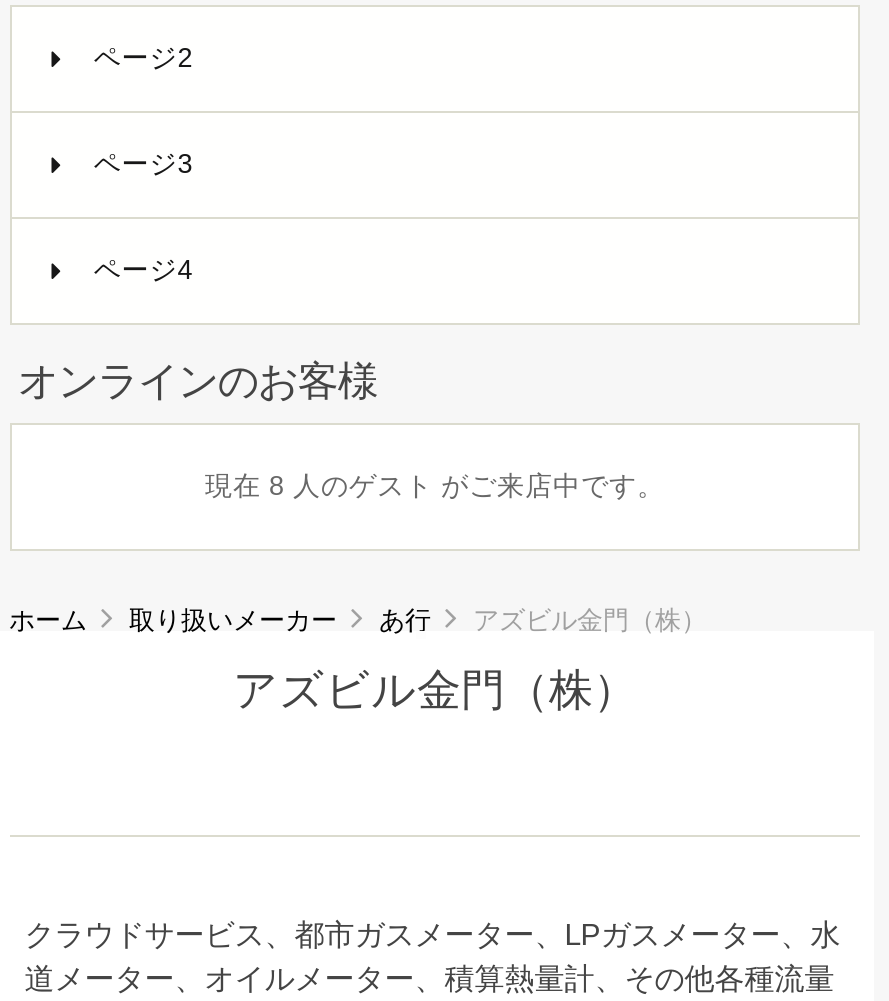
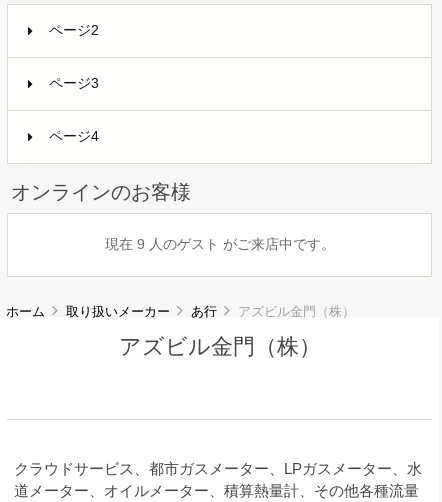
- 現在 8 人のゲスト がご来店中です。
+ 現在 9 人のゲスト がご来店中です。
